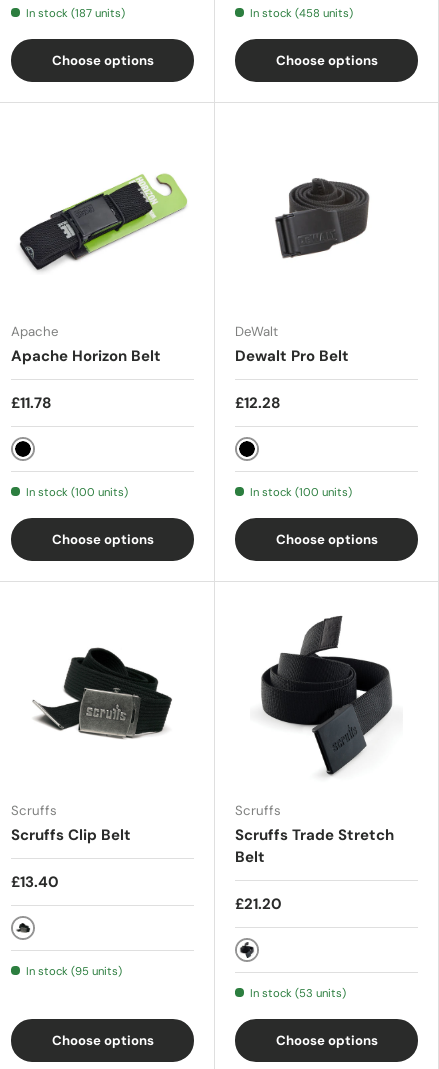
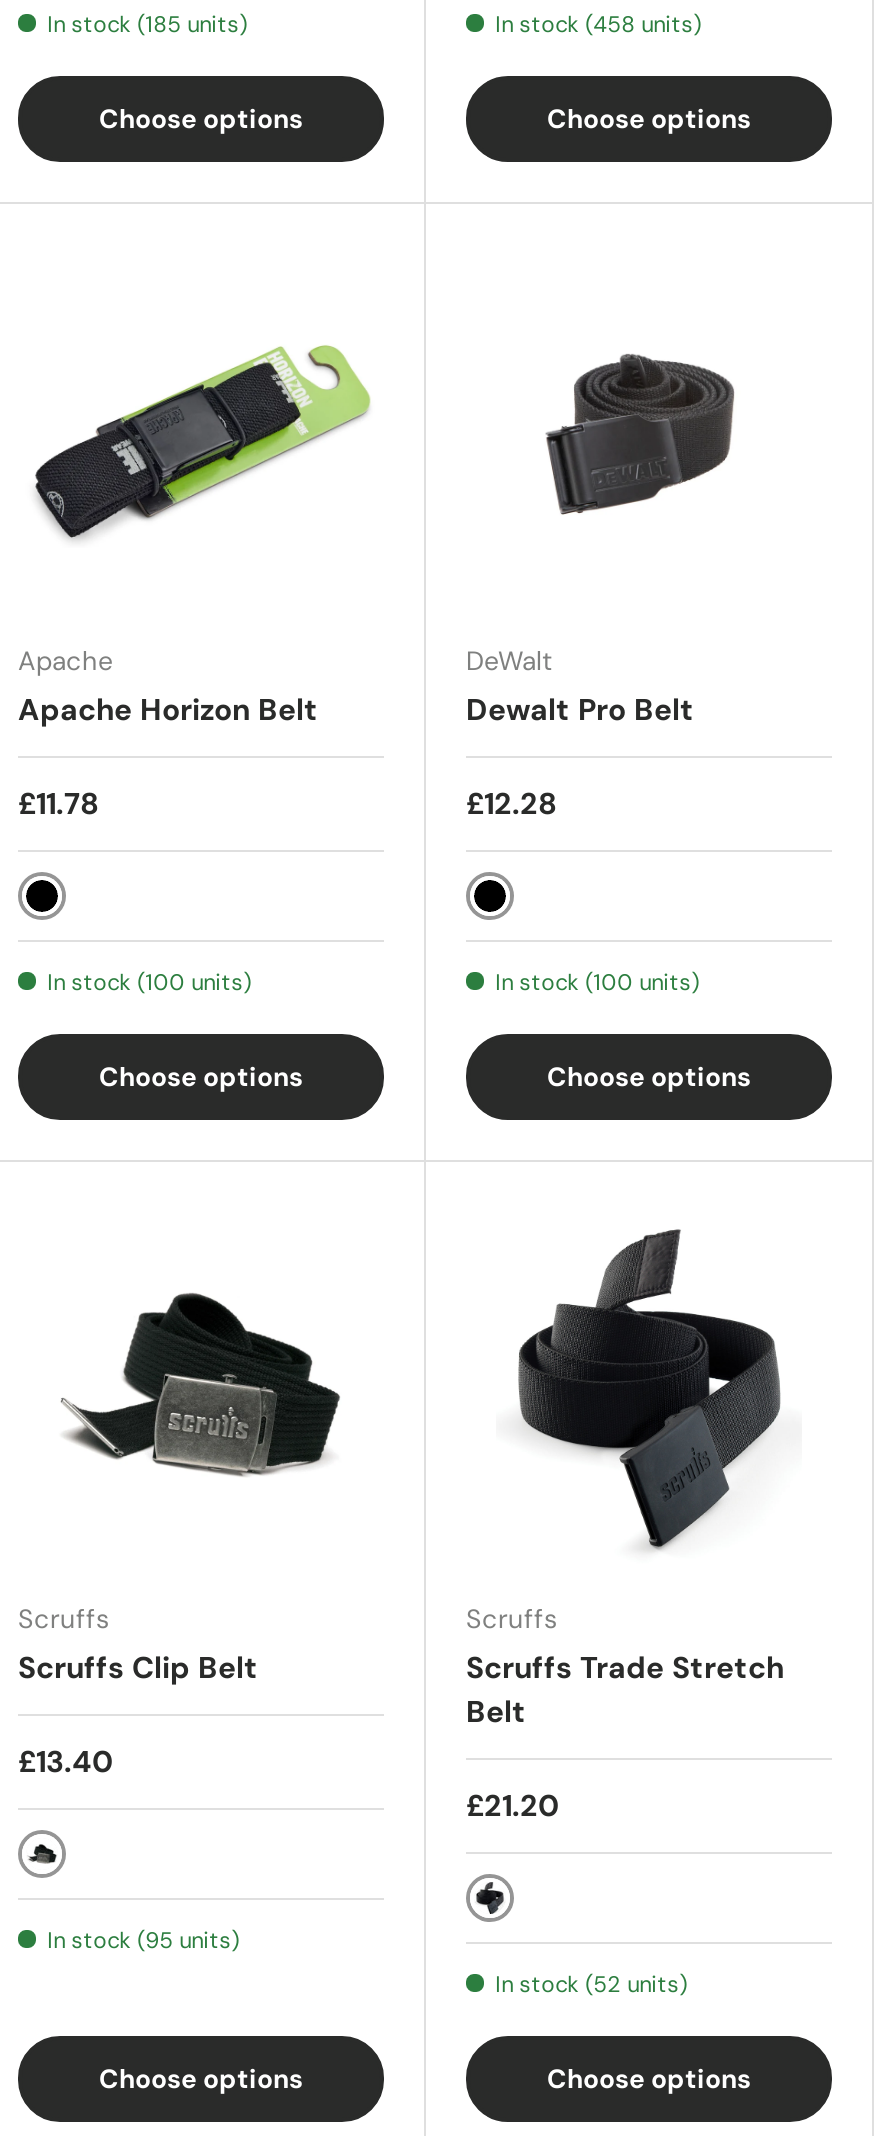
- In stock (187 units)
+ In stock (185 units)

- In stock (53 units)
+ In stock (52 units)
